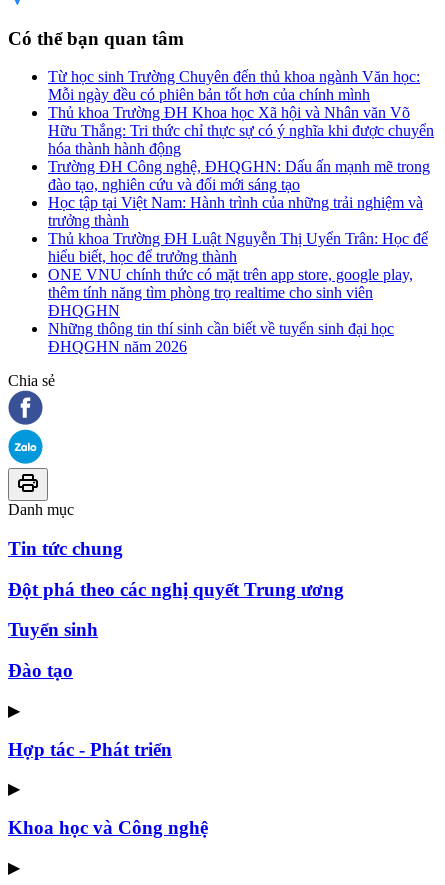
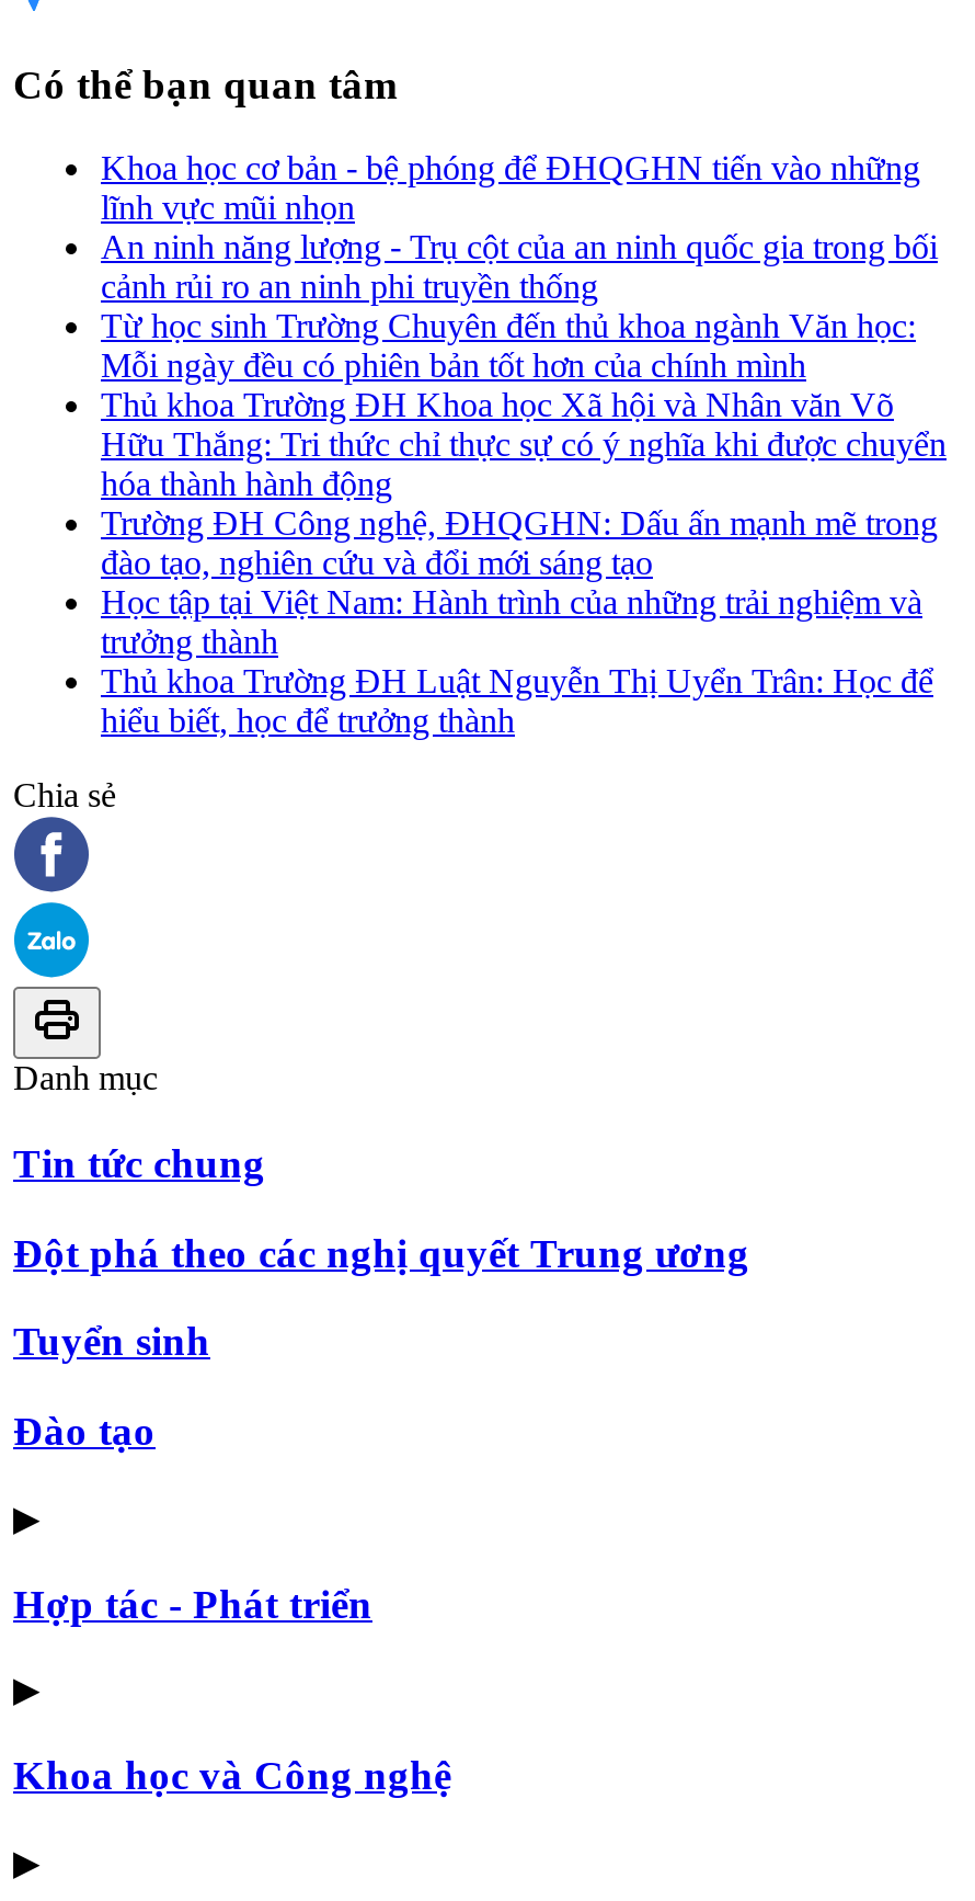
+ Khoa học cơ bản - bệ phóng để ĐHQGHN tiến vào những
+ lĩnh vực mũi nhọn
+ An ninh năng lượng - Trụ cột của an ninh quốc gia trong bối
+ cảnh rủi ro an ninh phi truyền thống

moved down: Từ học sinh Trường Chuyên đến thủ khoa ngành Văn học: | Mỗi ngày đều có phiên bản tốt hơn của chính mình | Thủ khoa Trường ĐH Khoa học Xã hội và Nhân văn Võ | ... | Thủ khoa Trường ĐH Luật Nguyễn Thị Uyển Trân: Học để | hiểu biết, học để trưởng thành

- ONE VNU chính thức có mặt trên app store, google play,
- thêm tính năng tìm phòng trọ realtime cho sinh viên
- ĐHQGHN
- Những thông tin thí sinh cần biết về tuyển sinh đại học
- ĐHQGHN năm 2026
